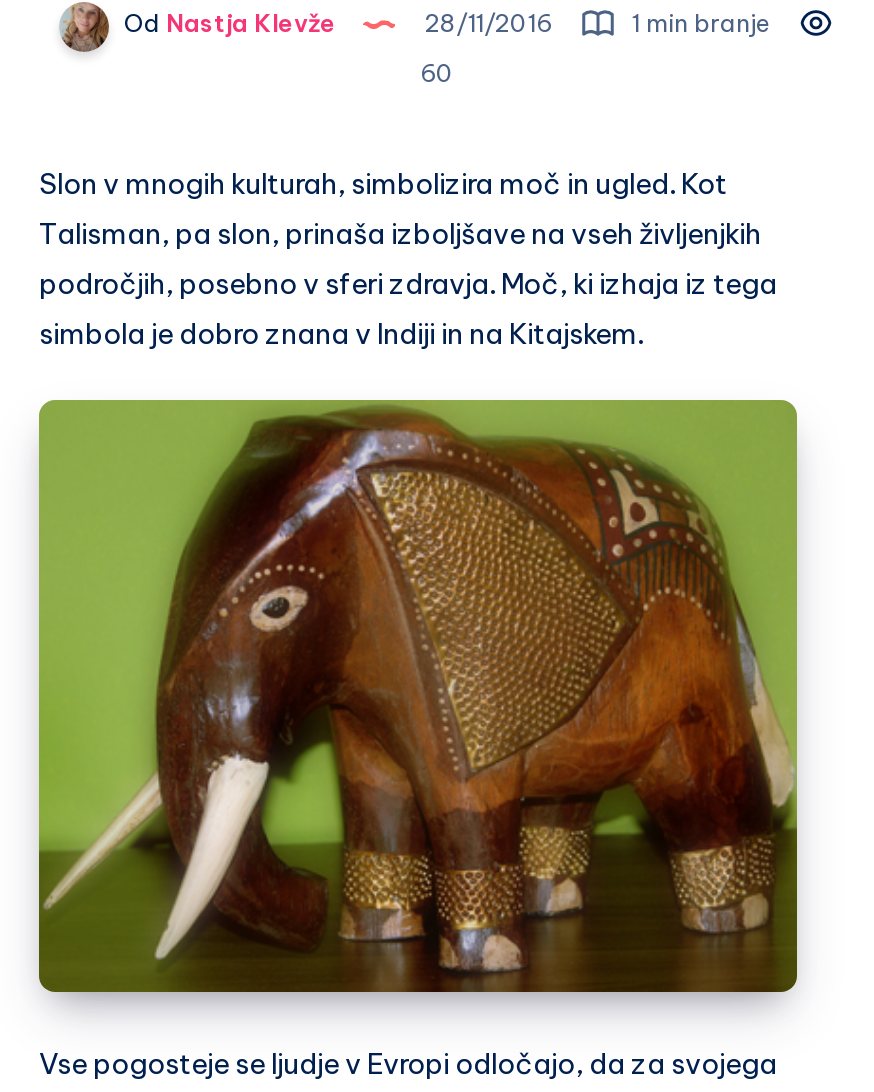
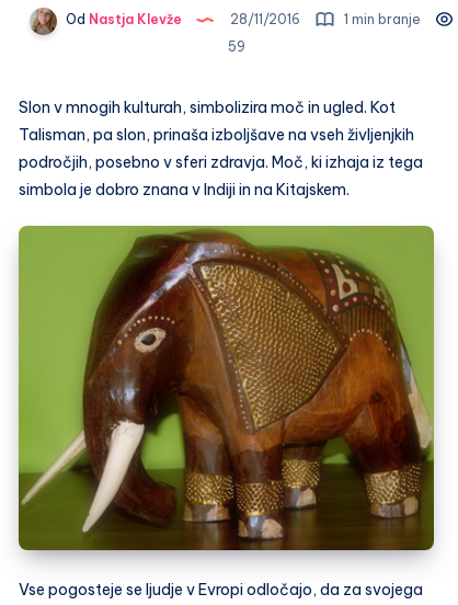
- 60
+ 59
